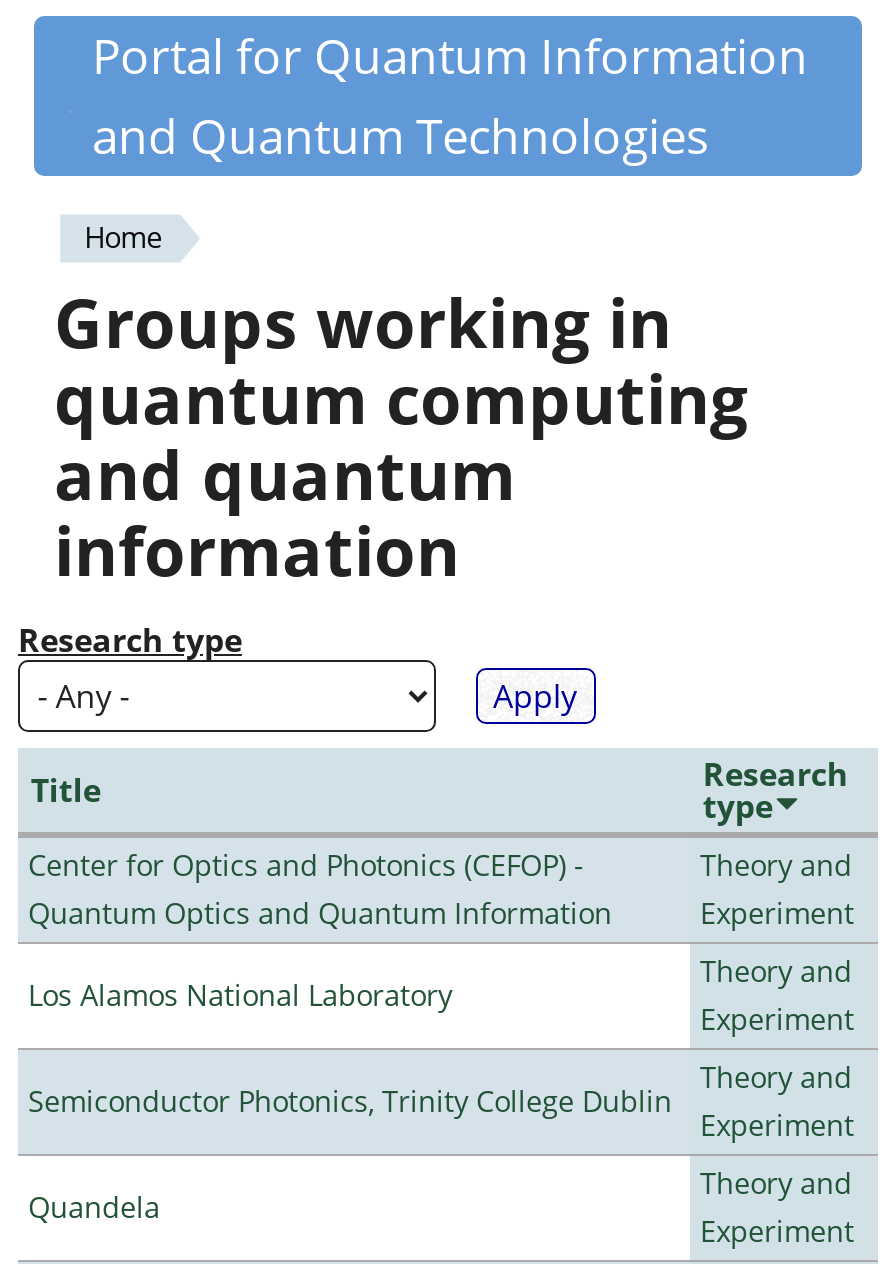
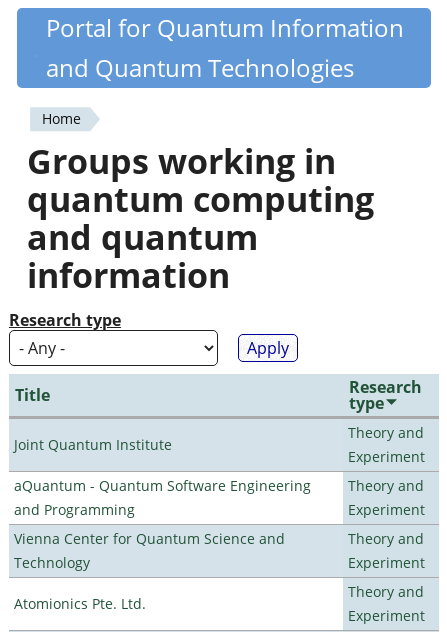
- Center for Optics and Photonics (CEFOP) -
- Quantum Optics and Quantum Information
+ Joint Quantum Institute

- Los Alamos National Laboratory
+ aQuantum - Quantum Software Engineering
+ and Programming

- Semiconductor Photonics, Trinity College Dublin
+ Vienna Center for Quantum Science and
+ Technology

- Quandela
+ Atomionics Pte. Ltd.
